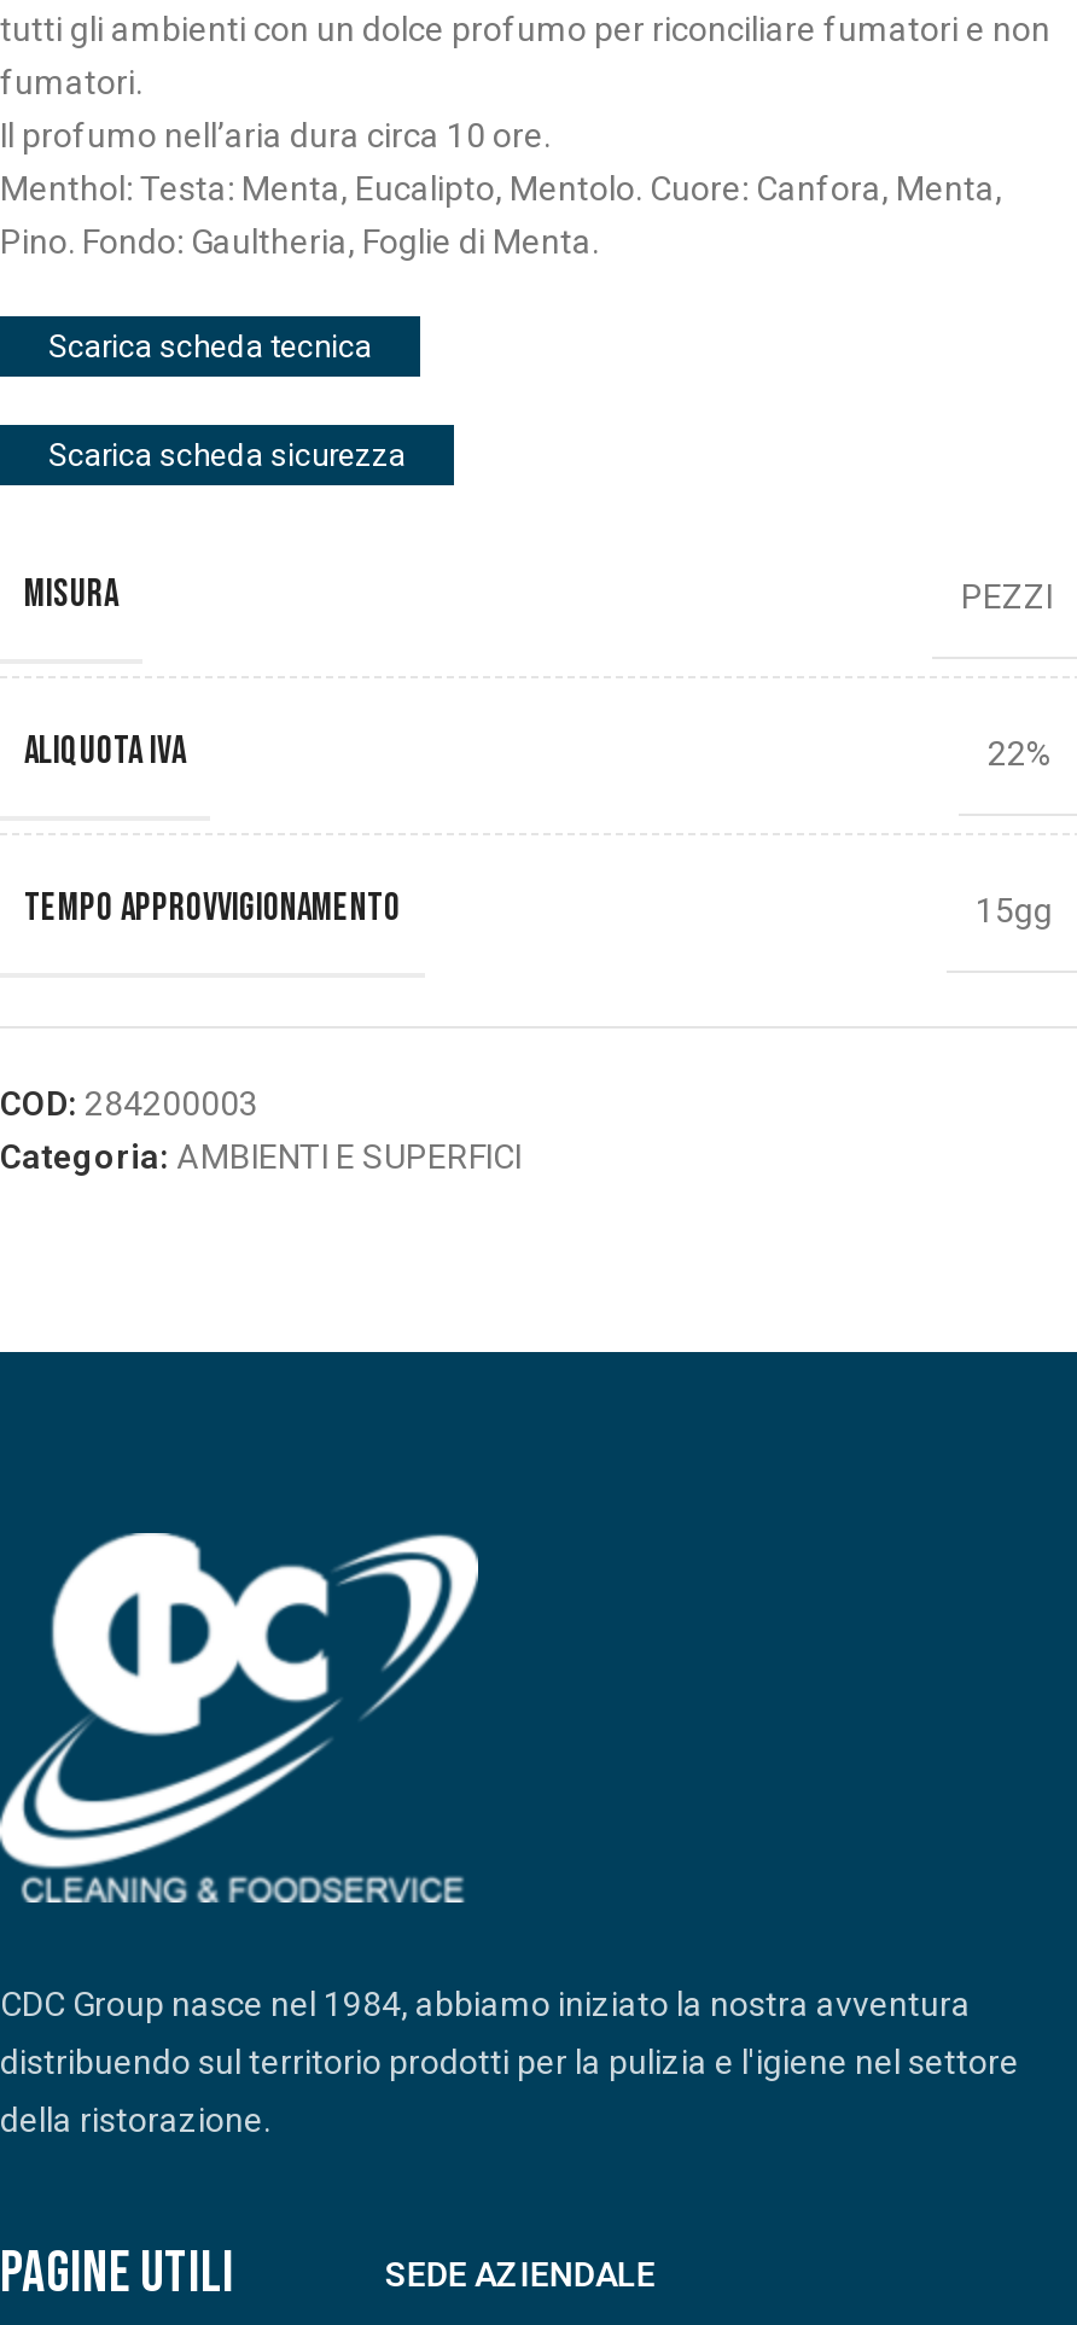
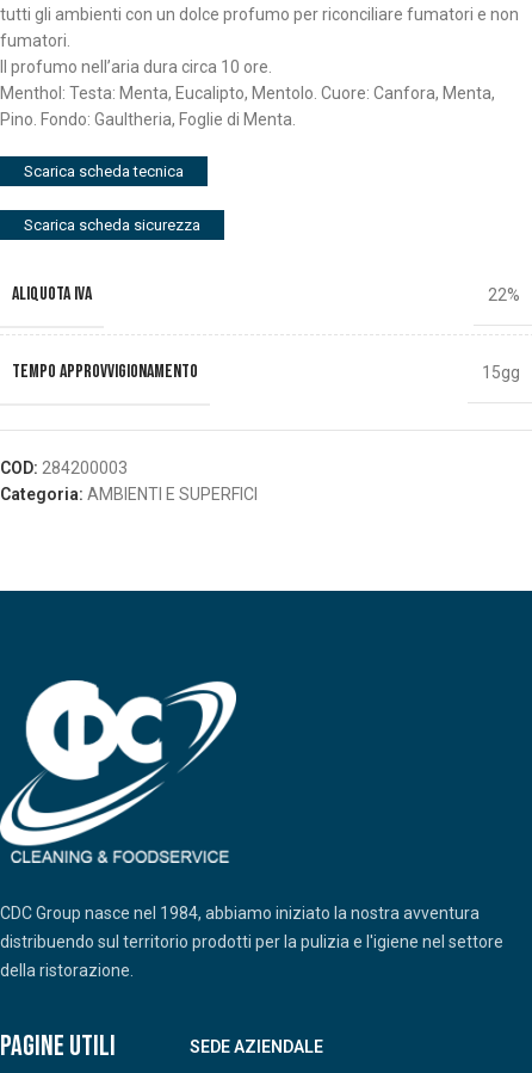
- MISURA
- PEZZI
